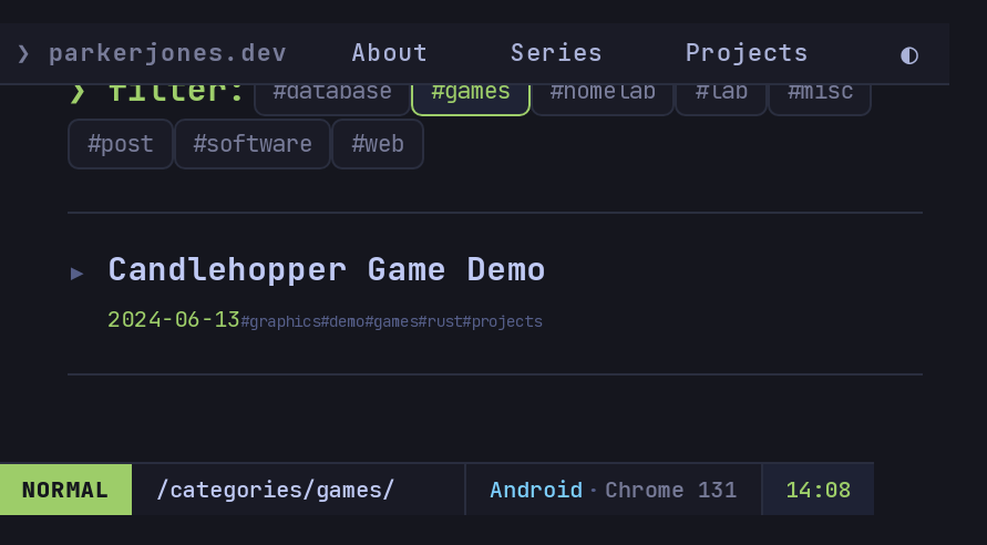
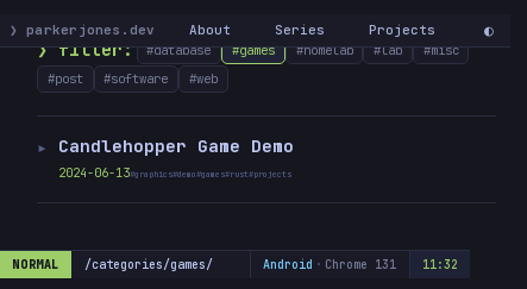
- Android · Chrome 131 14:08
+ Android · Chrome 131 11:32
